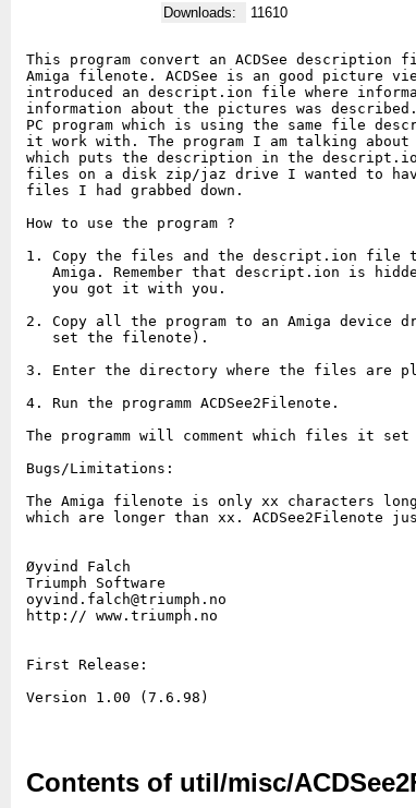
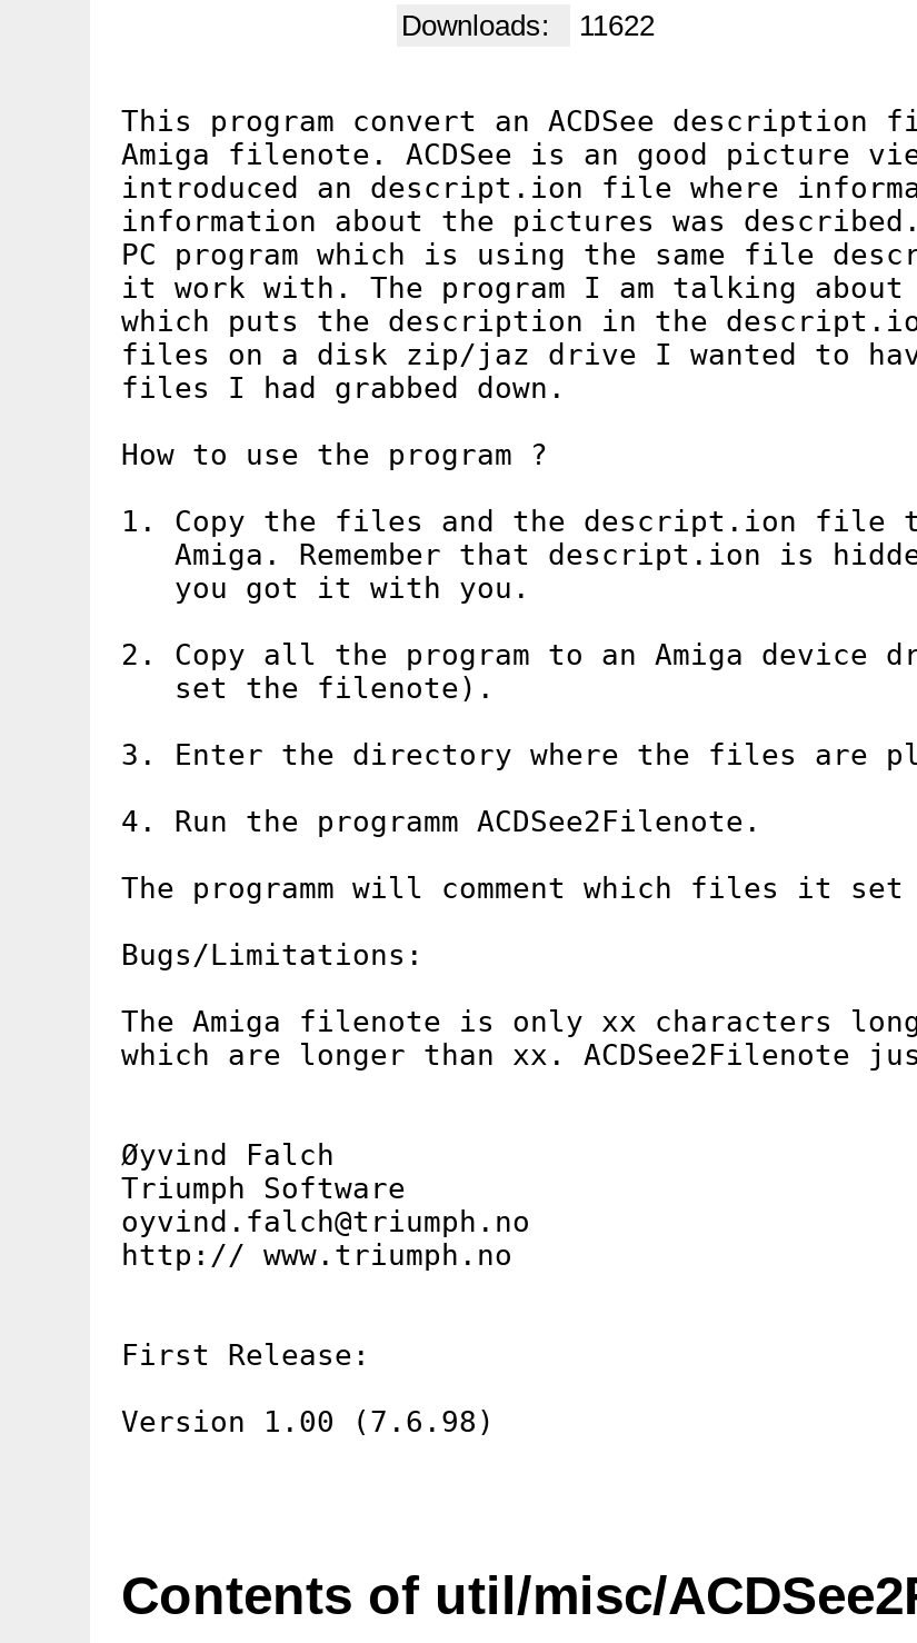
- Downloads: 11610
+ Downloads: 11622
